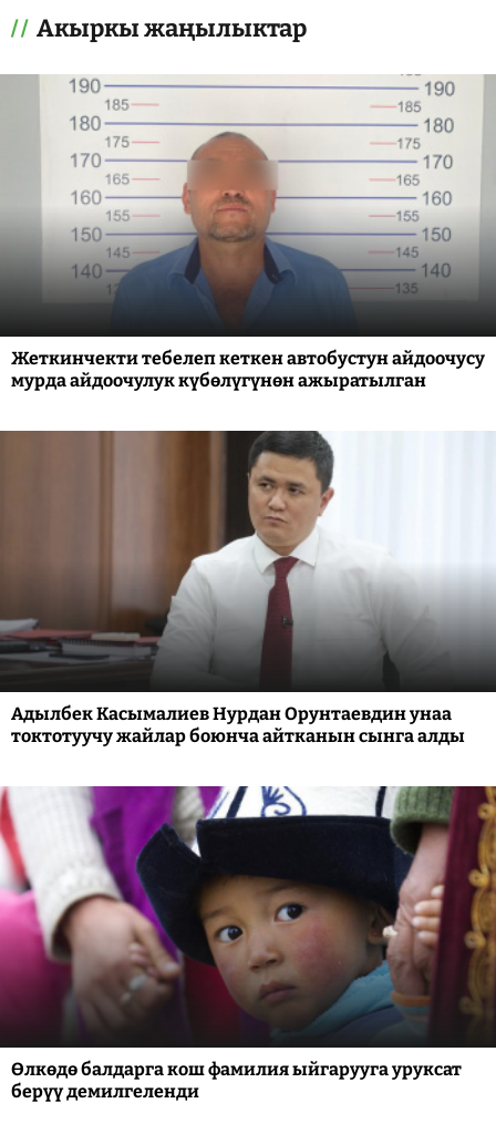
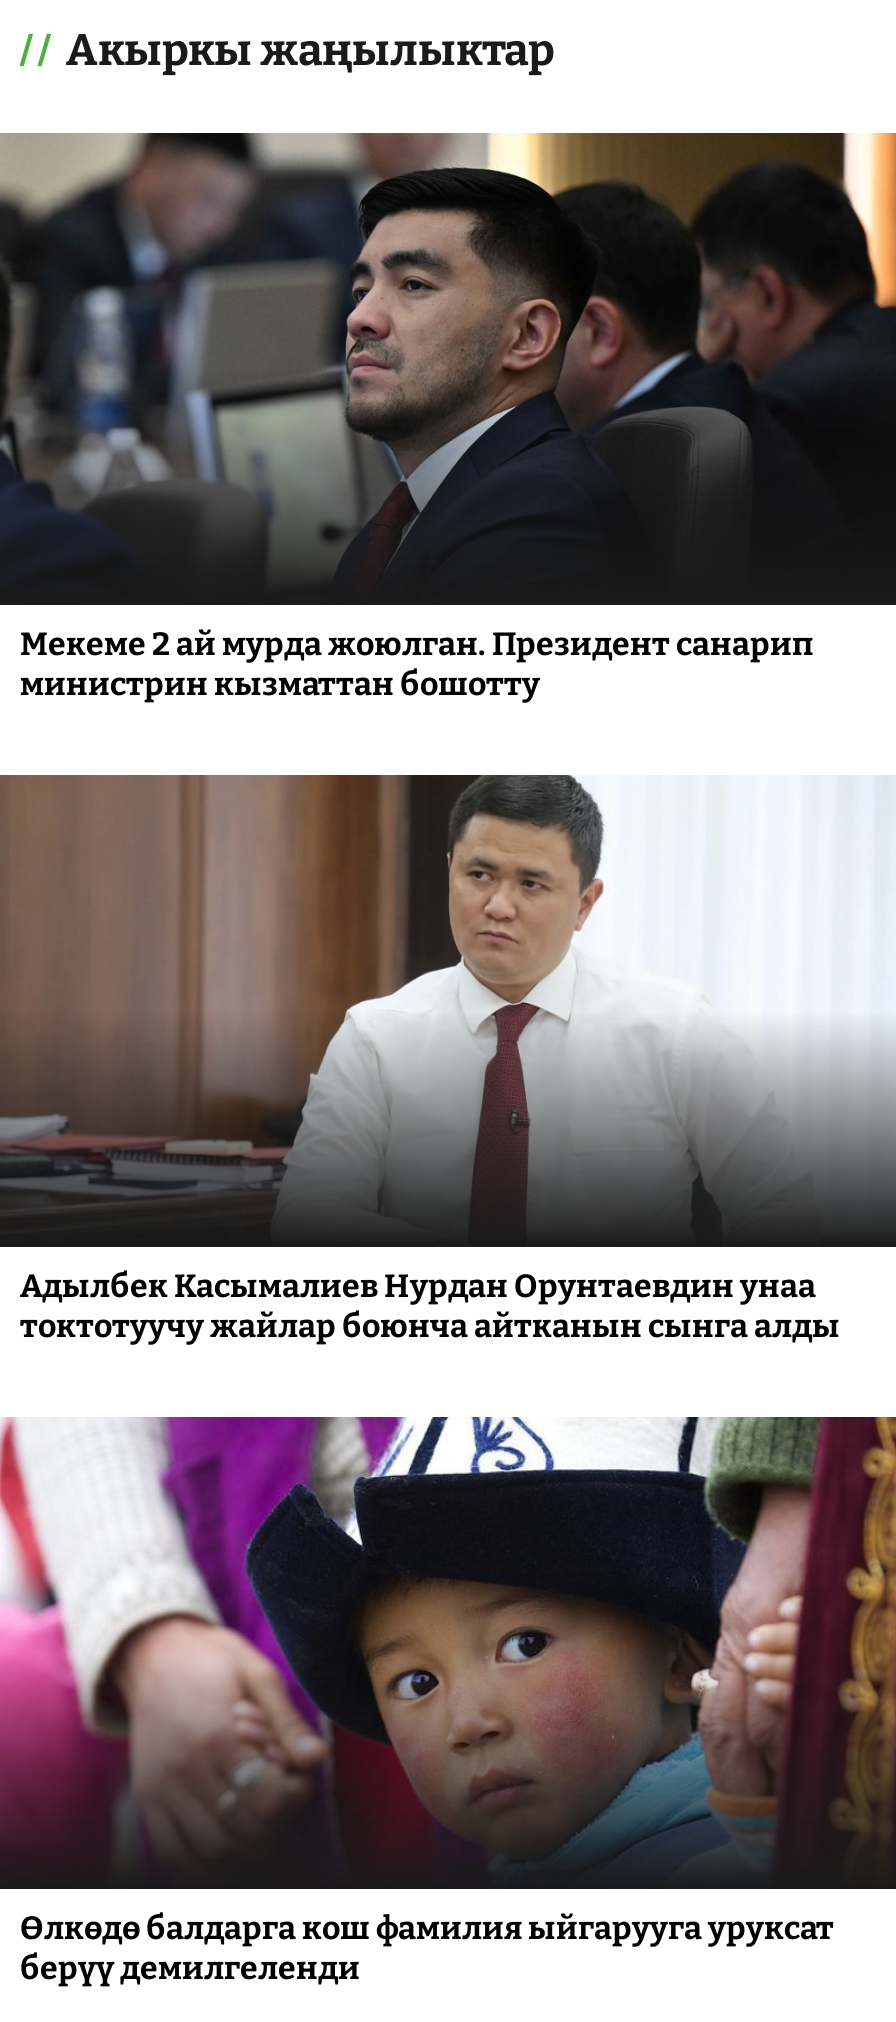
- [image]
- Жеткинчекти тебелеп кеткен автобустун айдоочусу
- мурда айдоочулук күбөлүгүнөн ажыратылган
+ [image]
+ Мекеме 2 ай мурда жоюлган. Президент санарип
+ министрин кызматтан бошотту
